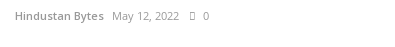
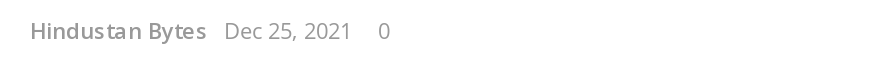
- Hindustan Bytes May 12, 2022
+ Hindustan Bytes Dec 25, 2021
